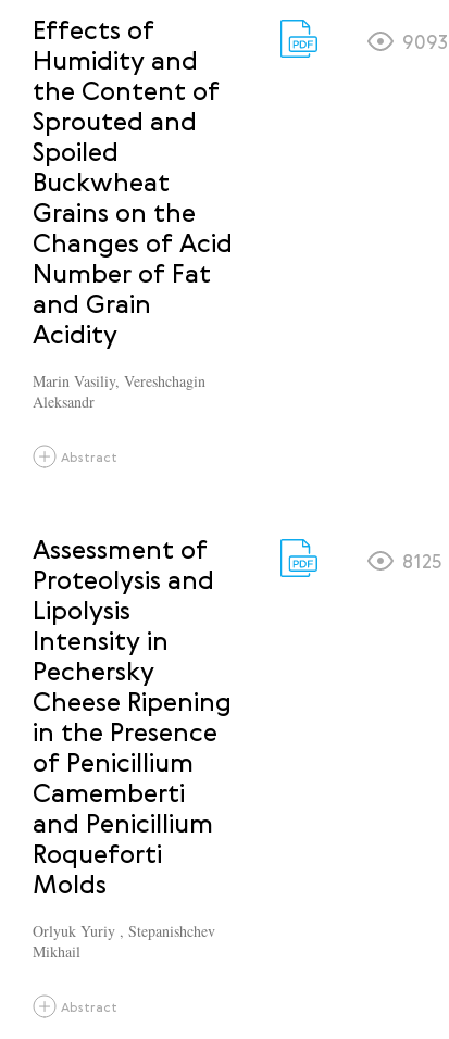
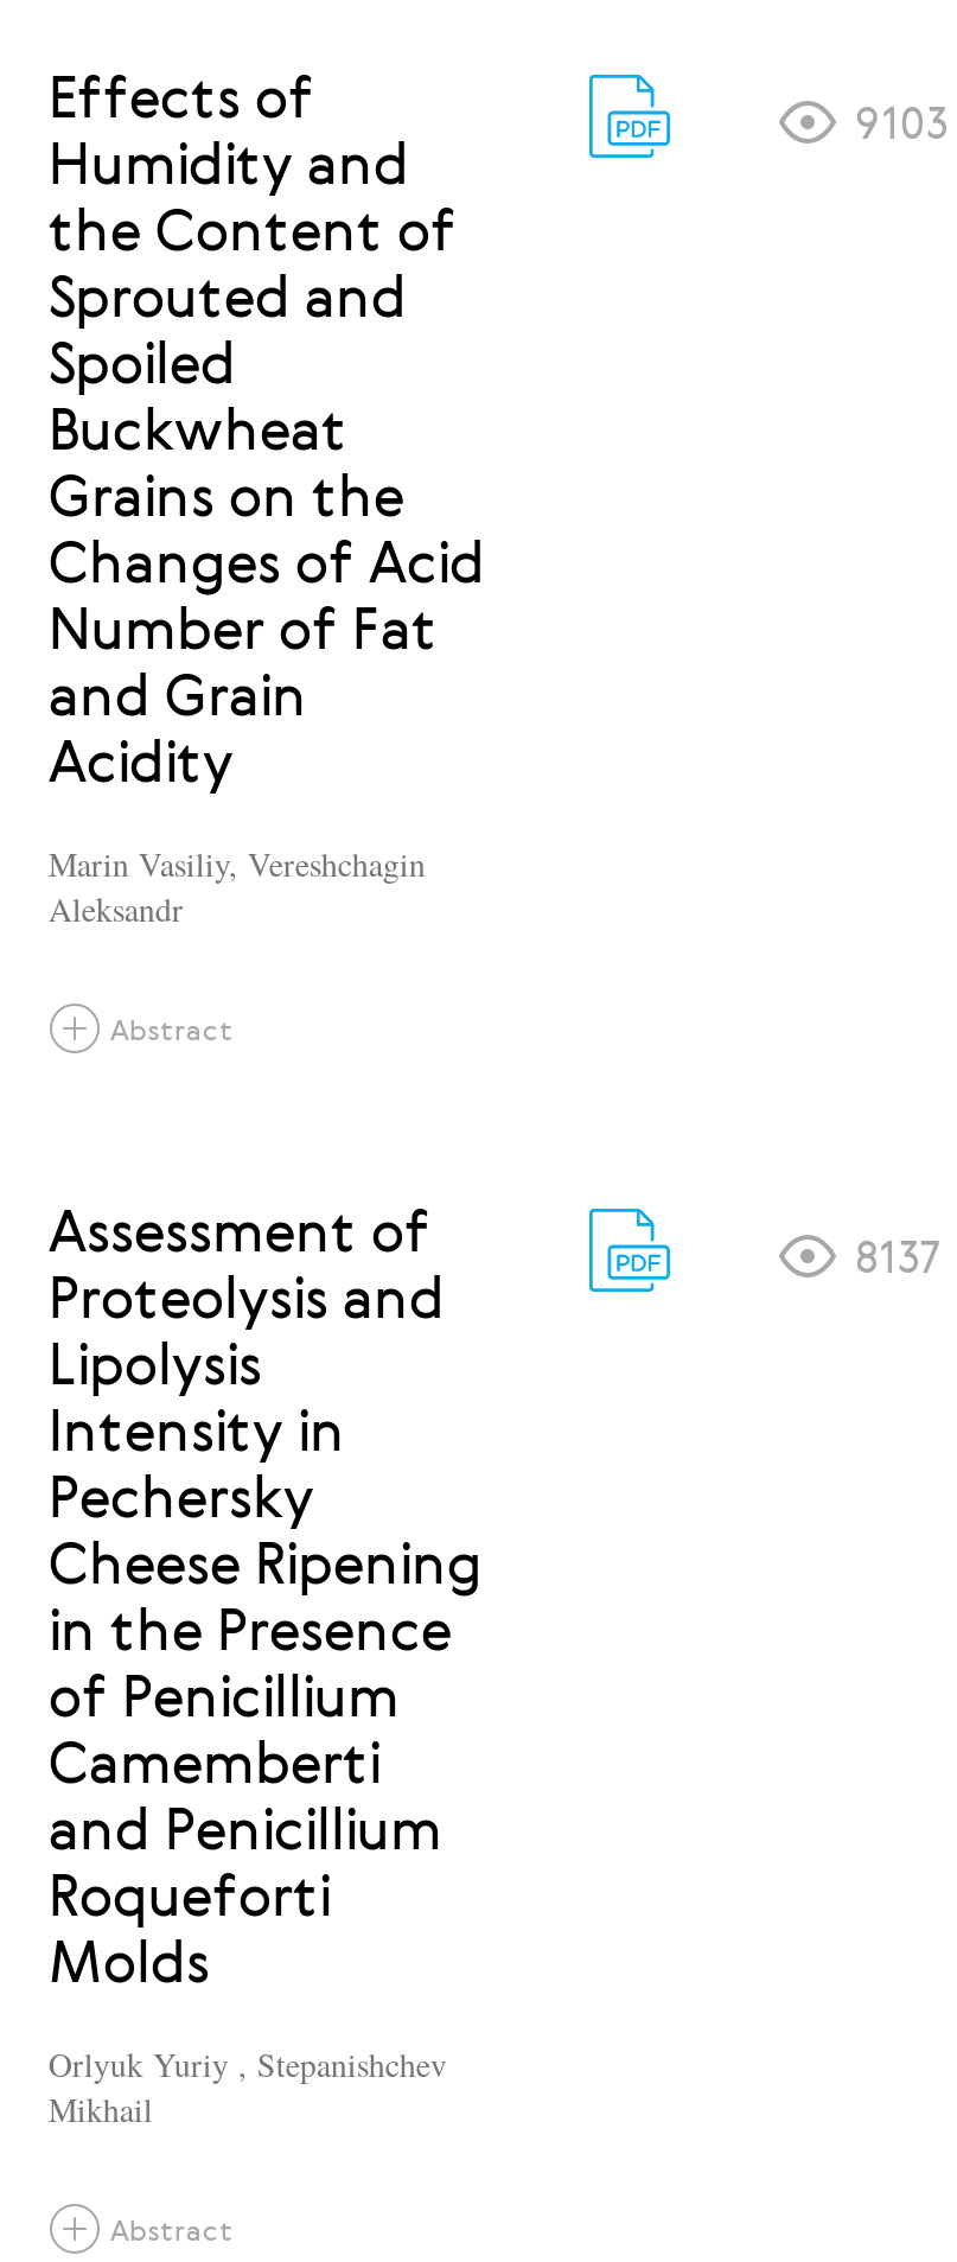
- 9093
+ 9103

- 8125
+ 8137
